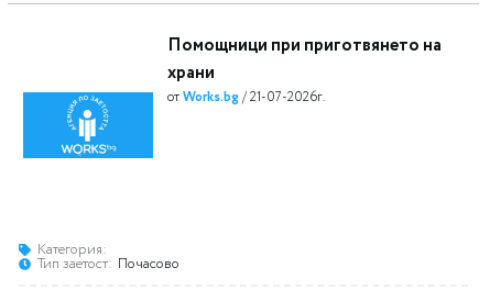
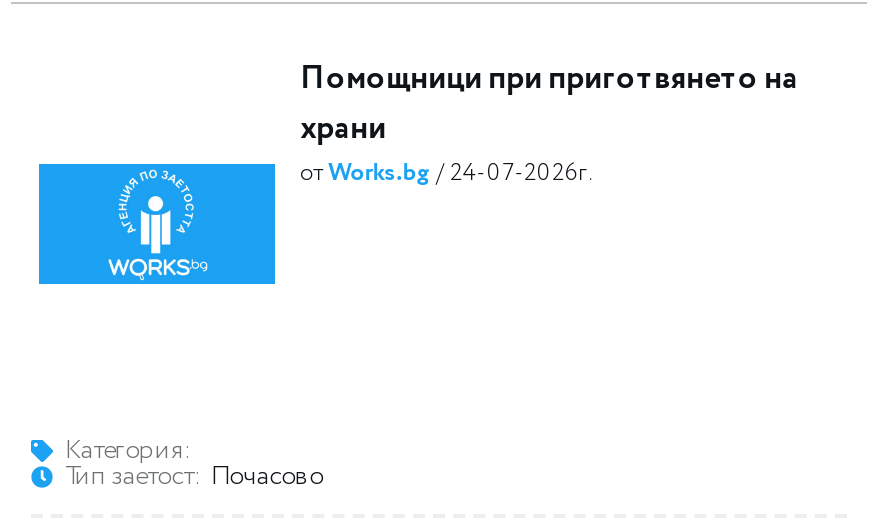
- от Works.bg / 21-07-2026г.
+ от Works.bg / 24-07-2026г.
